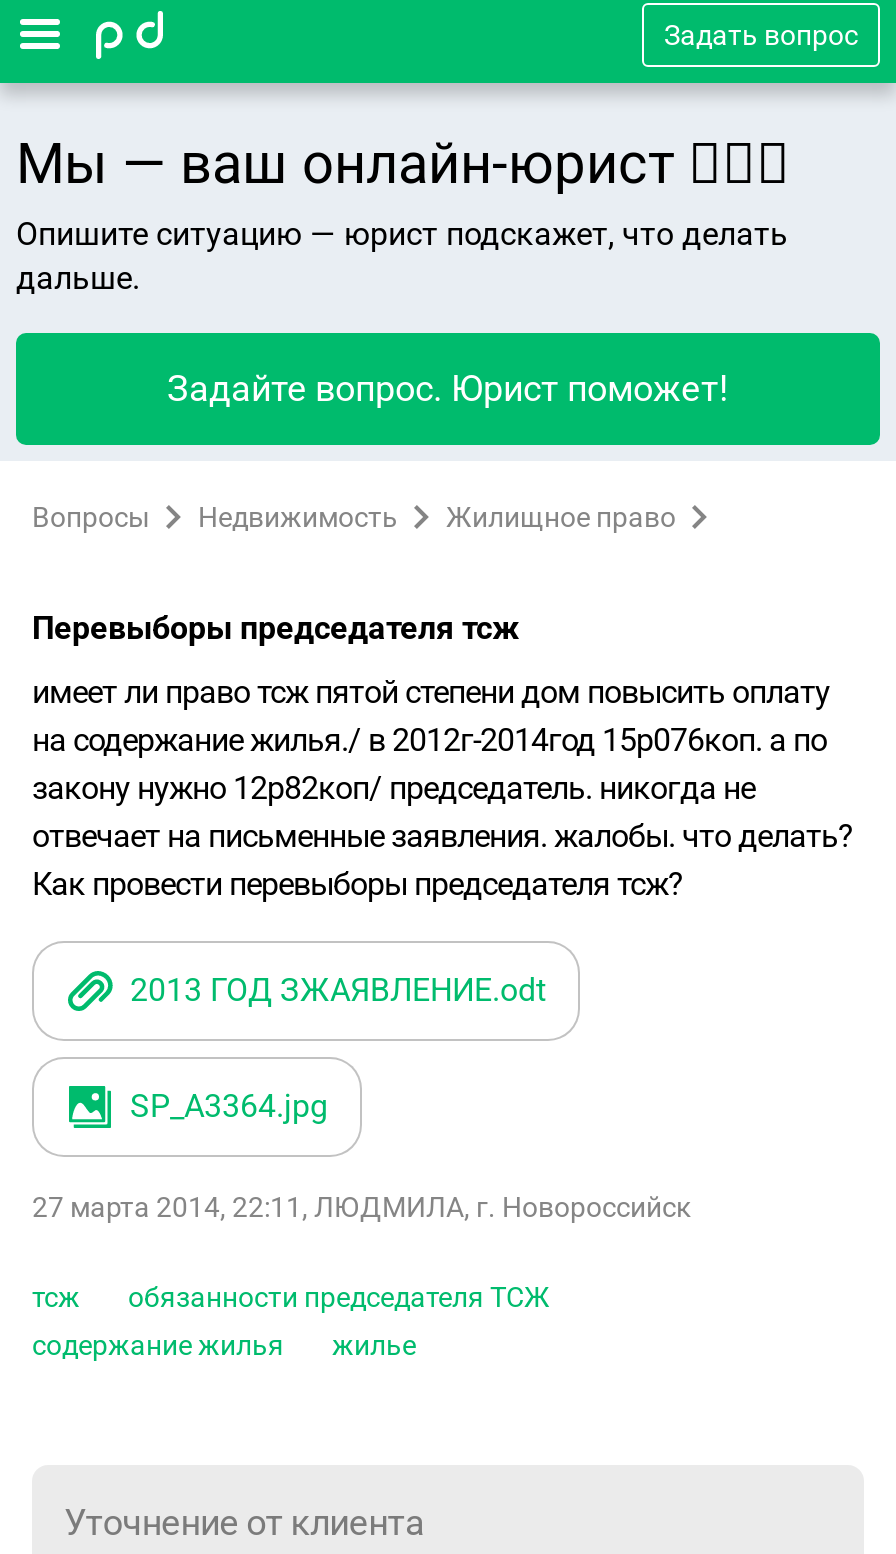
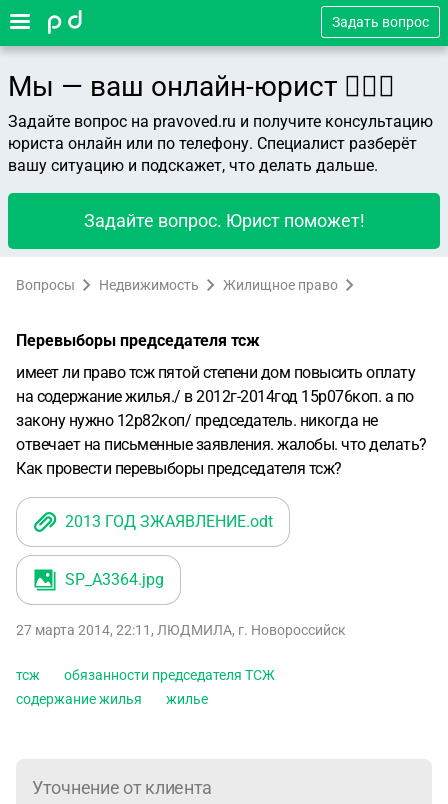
- Опишите ситуацию — юрист подскажет, что делать
- дальше.
+ Задайте вопрос на pravoved.ru и получите консультацию
+ юриста онлайн или по телефону. Специалист разберёт
+ вашу ситуацию и подскажет, что делать дальше.
